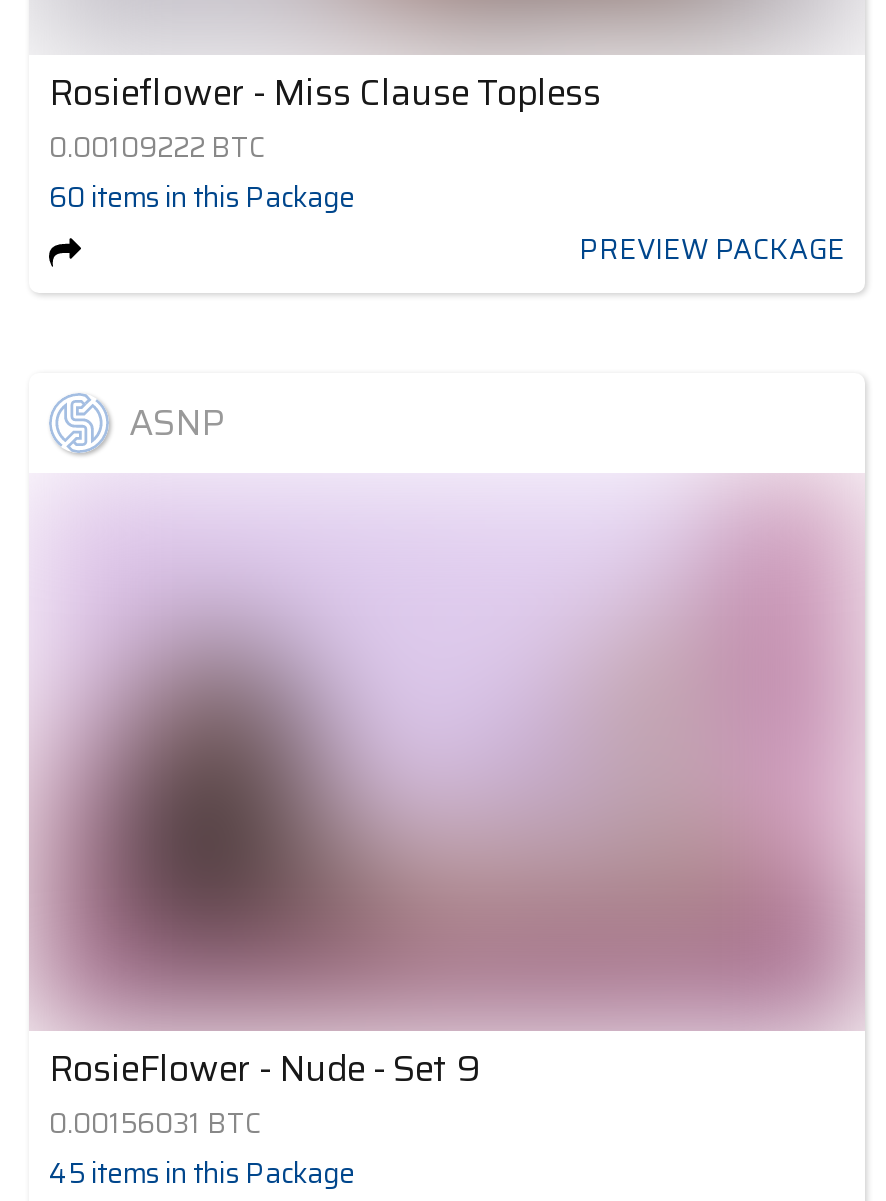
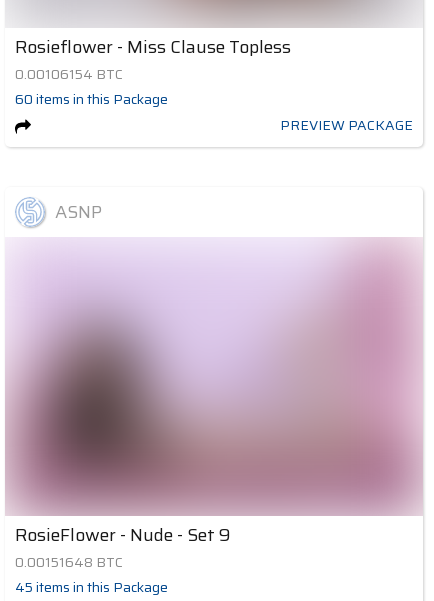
- 0.00109222 BTC
+ 0.00106154 BTC

- 0.00156031 BTC
+ 0.00151648 BTC
